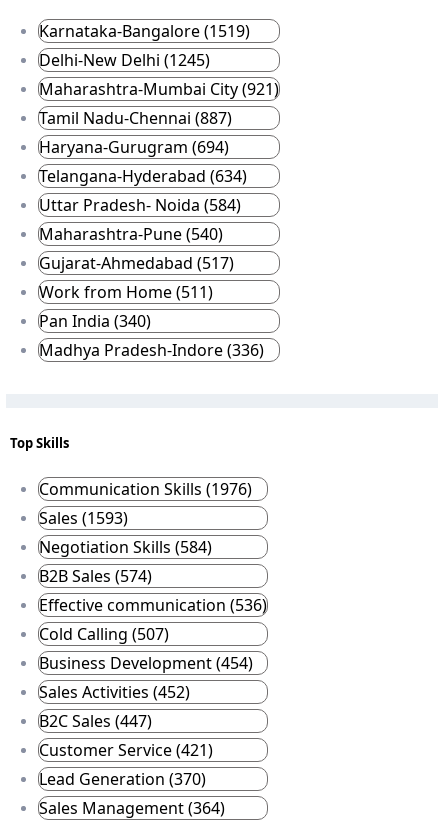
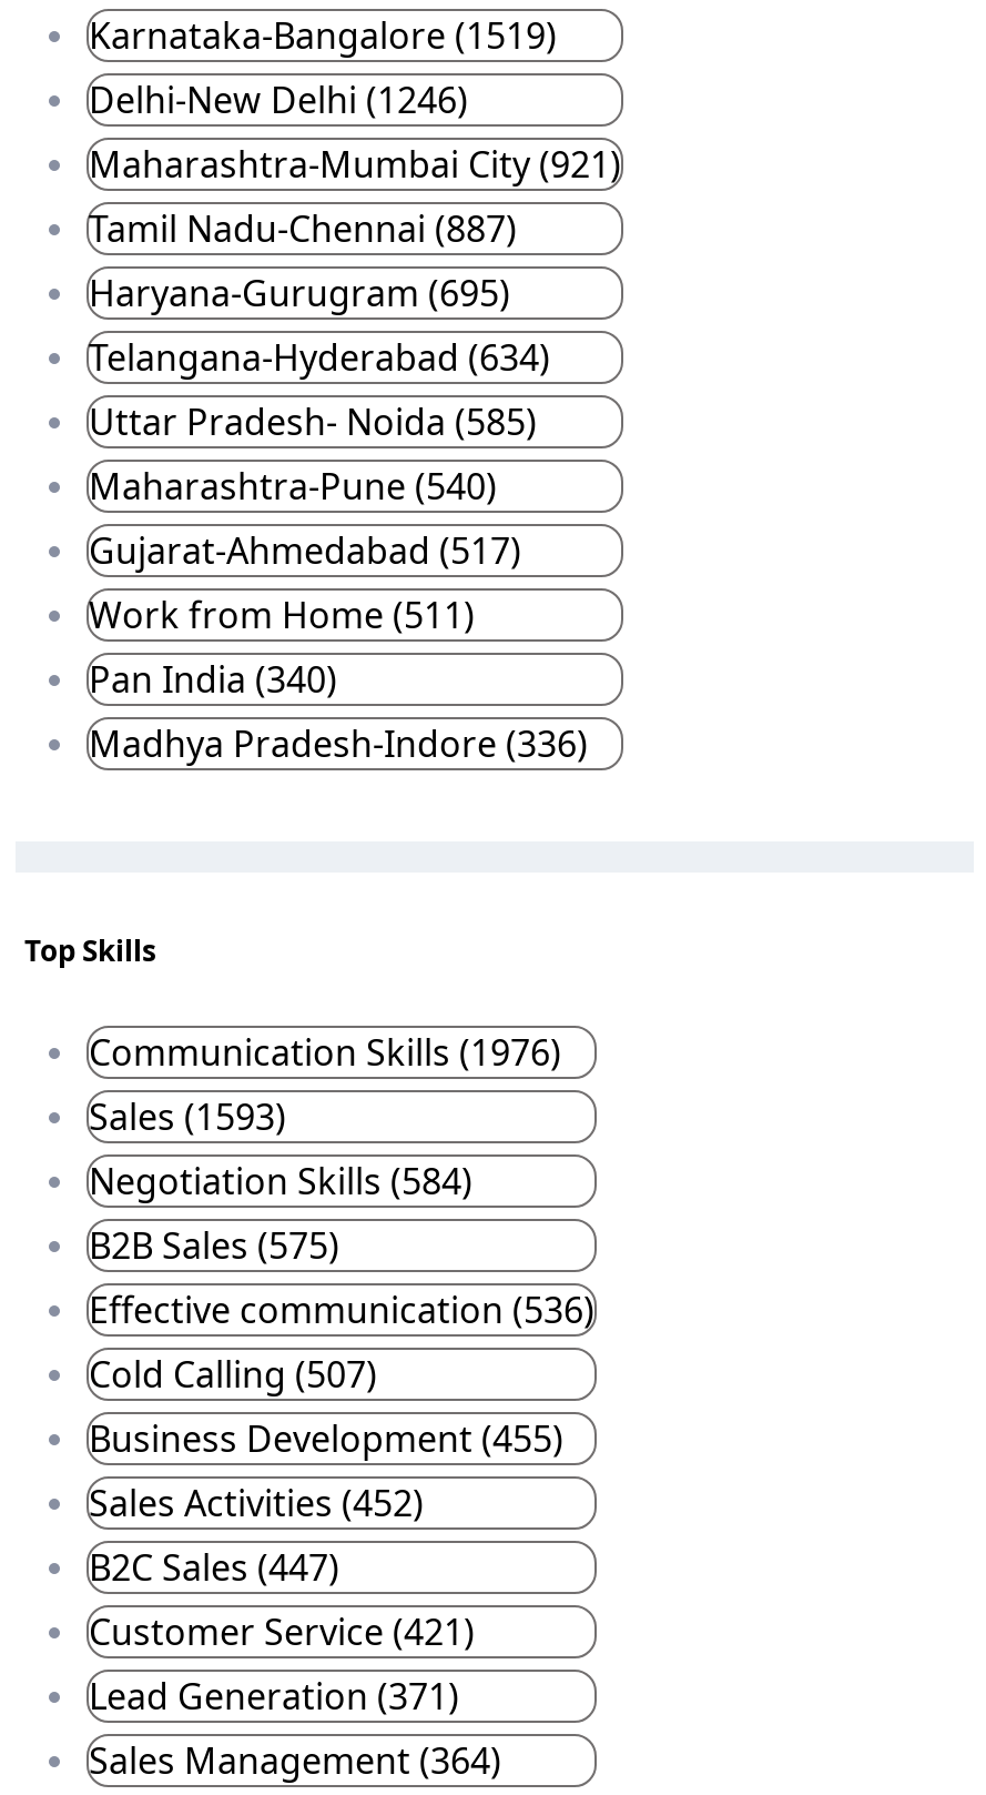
- Delhi-New Delhi (1245)
+ Delhi-New Delhi (1246)

- Haryana-Gurugram (694)
+ Haryana-Gurugram (695)

- Uttar Pradesh- Noida (584)
+ Uttar Pradesh- Noida (585)

- B2B Sales (574)
+ B2B Sales (575)

- Business Development (454)
+ Business Development (455)

- Lead Generation (370)
+ Lead Generation (371)
